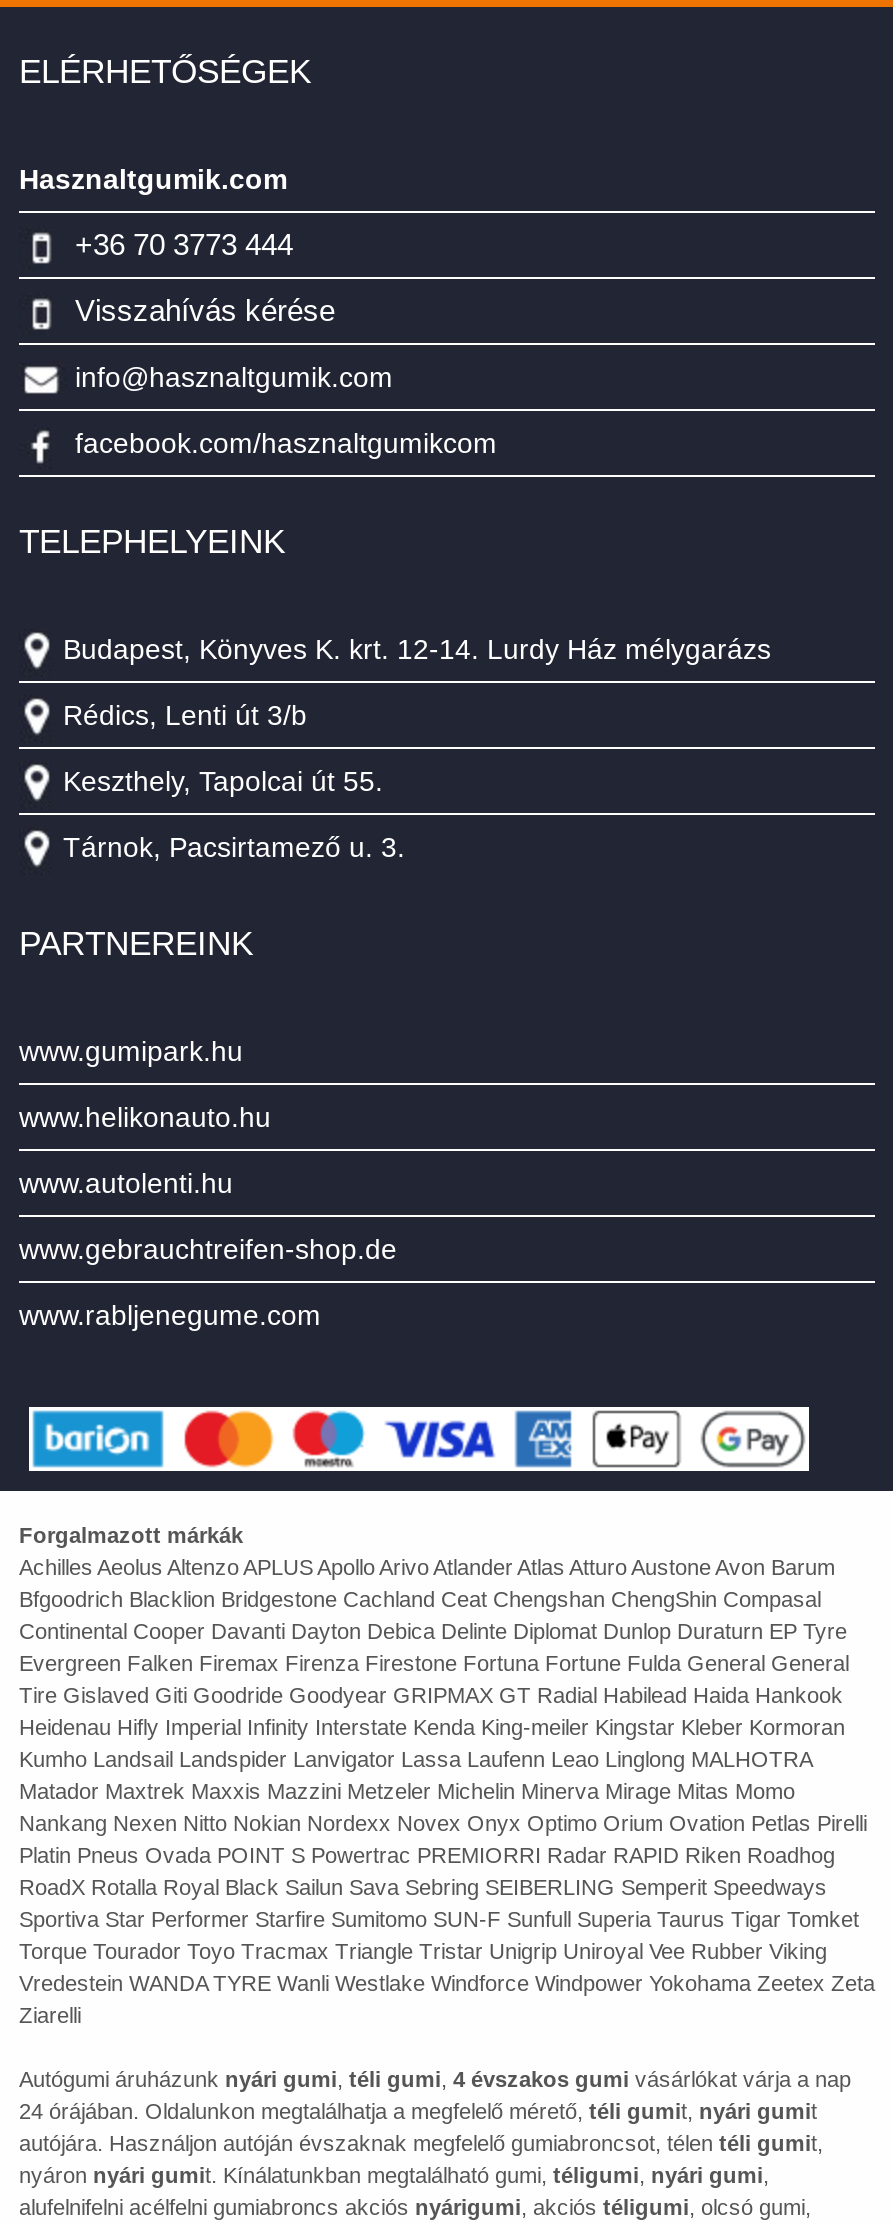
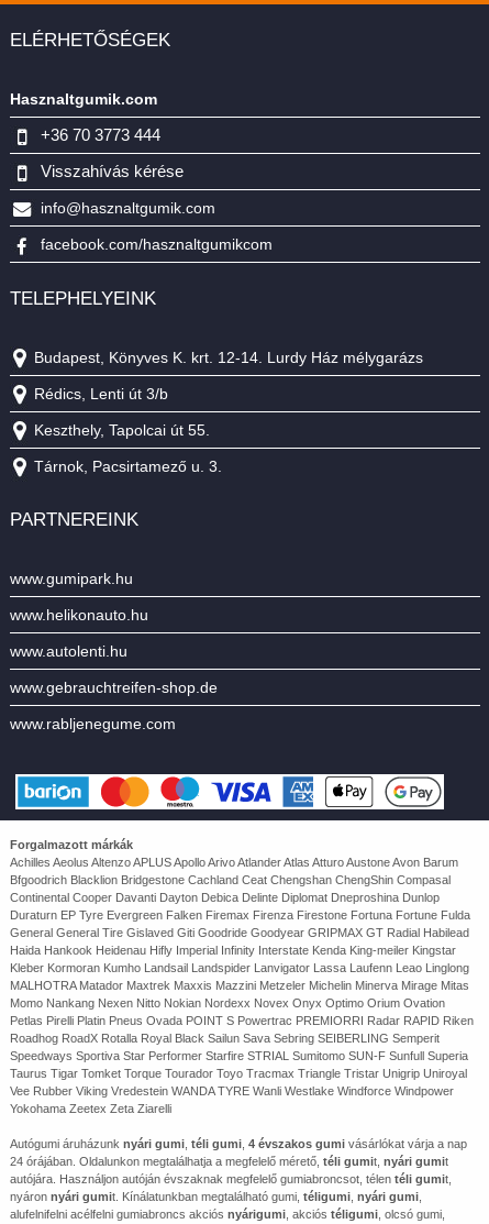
- Continental Cooper Davanti Dayton Debica Delinte Diplomat Dunlop Duraturn EP Tyre
- Evergreen Falken Firemax Firenza Firestone Fortuna Fortune Fulda General General
- Tire Gislaved Giti Goodride Goodyear GRIPMAX GT Radial Habilead Haida Hankook
- Heidenau Hifly Imperial Infinity Interstate Kenda King-meiler Kingstar Kleber Kormoran
- Kumho Landsail Landspider Lanvigator Lassa Laufenn Leao Linglong MALHOTRA
- Matador Maxtrek Maxxis Mazzini Metzeler Michelin Minerva Mirage Mitas Momo
- Nankang Nexen Nitto Nokian Nordexx Novex Onyx Optimo Orium Ovation Petlas Pirelli
- Platin Pneus Ovada POINT S Powertrac PREMIORRI Radar RAPID Riken Roadhog
- RoadX Rotalla Royal Black Sailun Sava Sebring SEIBERLING Semperit Speedways
- Sportiva Star Performer Starfire Sumitomo SUN-F Sunfull Superia Taurus Tigar Tomket
- Torque Tourador Toyo Tracmax Triangle Tristar Unigrip Uniroyal Vee Rubber Viking
- Vredestein WANDA TYRE Wanli Westlake Windforce Windpower Yokohama Zeetex Zeta
- Ziarelli
+ Continental Cooper Davanti Dayton Debica Delinte Diplomat Dneproshina Dunlop
+ Duraturn EP Tyre Evergreen Falken Firemax Firenza Firestone Fortuna Fortune Fulda
+ General General Tire Gislaved Giti Goodride Goodyear GRIPMAX GT Radial Habilead
+ Haida Hankook Heidenau Hifly Imperial Infinity Interstate Kenda King-meiler Kingstar
+ Kleber Kormoran Kumho Landsail Landspider Lanvigator Lassa Laufenn Leao Linglong
+ MALHOTRA Matador Maxtrek Maxxis Mazzini Metzeler Michelin Minerva Mirage Mitas
+ Momo Nankang Nexen Nitto Nokian Nordexx Novex Onyx Optimo Orium Ovation
+ Petlas Pirelli Platin Pneus Ovada POINT S Powertrac PREMIORRI Radar RAPID Riken
+ Roadhog RoadX Rotalla Royal Black Sailun Sava Sebring SEIBERLING Semperit
+ Speedways Sportiva Star Performer Starfire STRIAL Sumitomo SUN-F Sunfull Superia
+ Taurus Tigar Tomket Torque Tourador Toyo Tracmax Triangle Tristar Unigrip Uniroyal
+ Vee Rubber Viking Vredestein WANDA TYRE Wanli Westlake Windforce Windpower
+ Yokohama Zeetex Zeta Ziarelli
